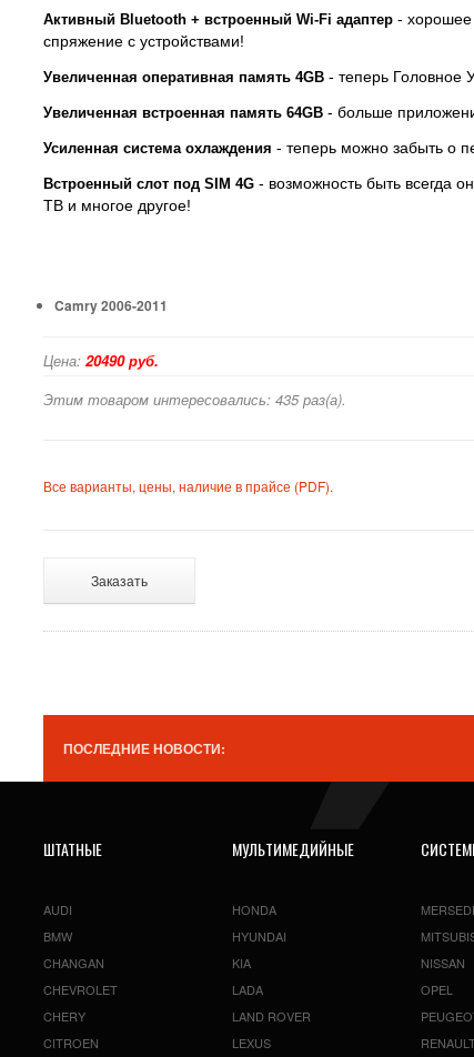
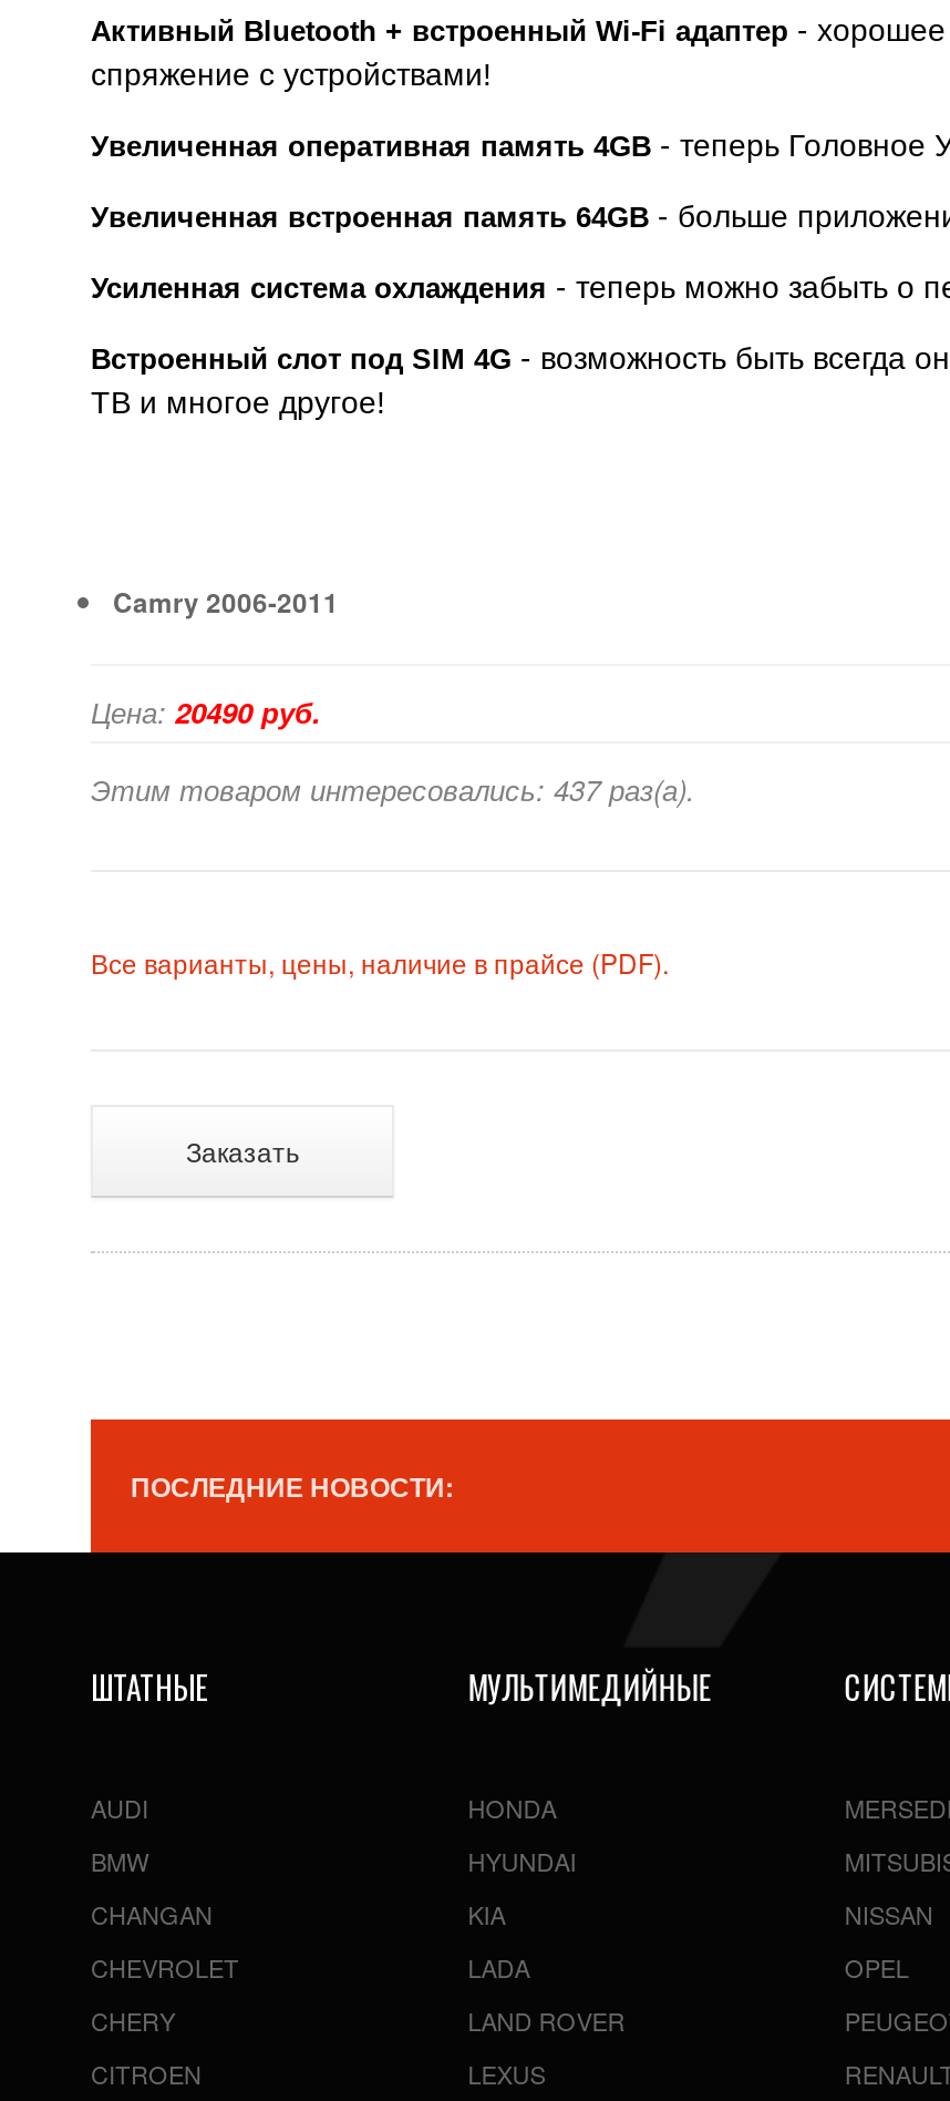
- Этим товаром интересовались: 435 раз(а).
+ Этим товаром интересовались: 437 раз(а).
